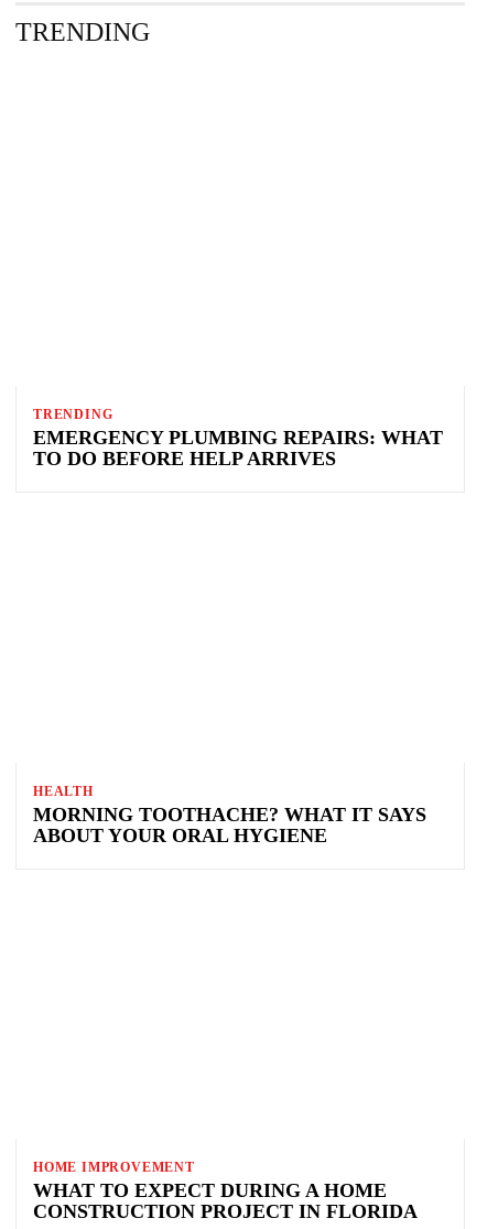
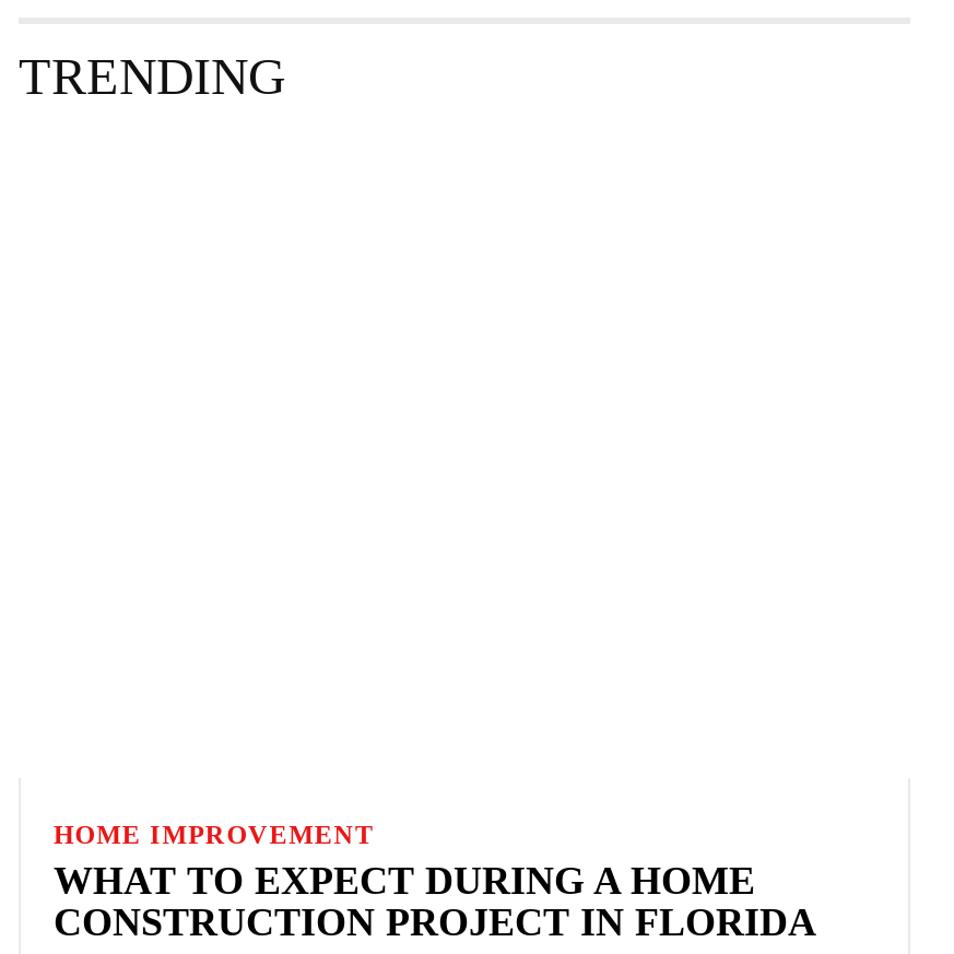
- TRENDING
- EMERGENCY PLUMBING REPAIRS: WHAT
- TO DO BEFORE HELP ARRIVES

- HEALTH
- MORNING TOOTHACHE? WHAT IT SAYS
- ABOUT YOUR ORAL HYGIENE
